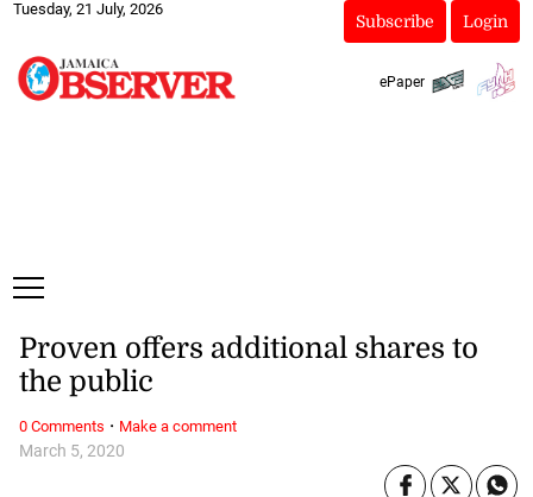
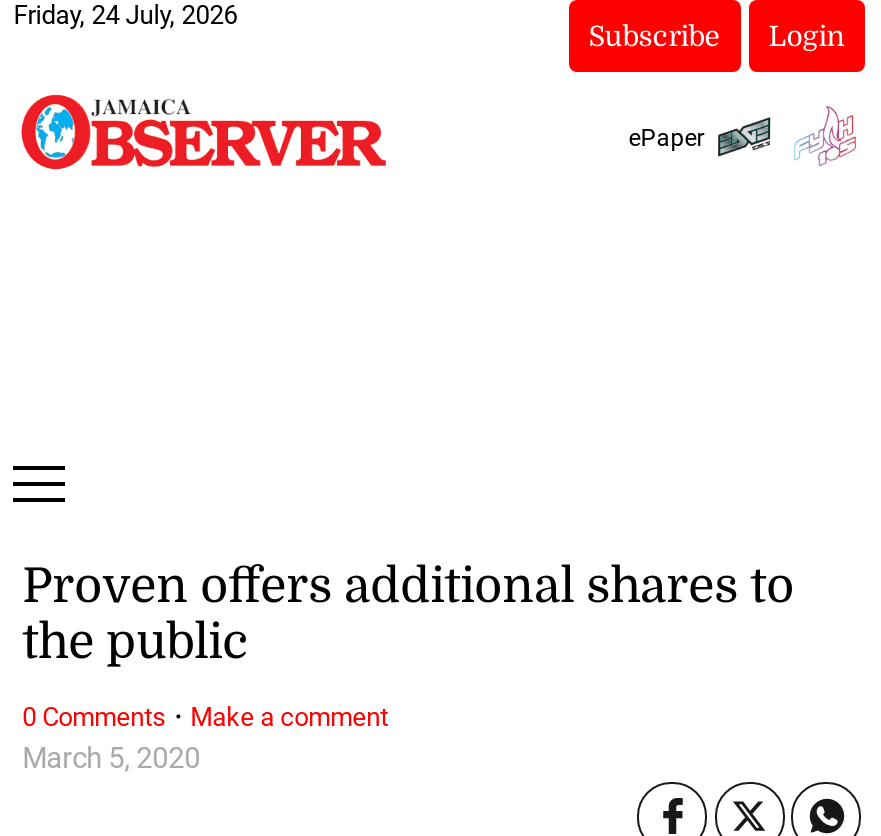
- Tuesday, 21 July, 2026
+ Friday, 24 July, 2026
